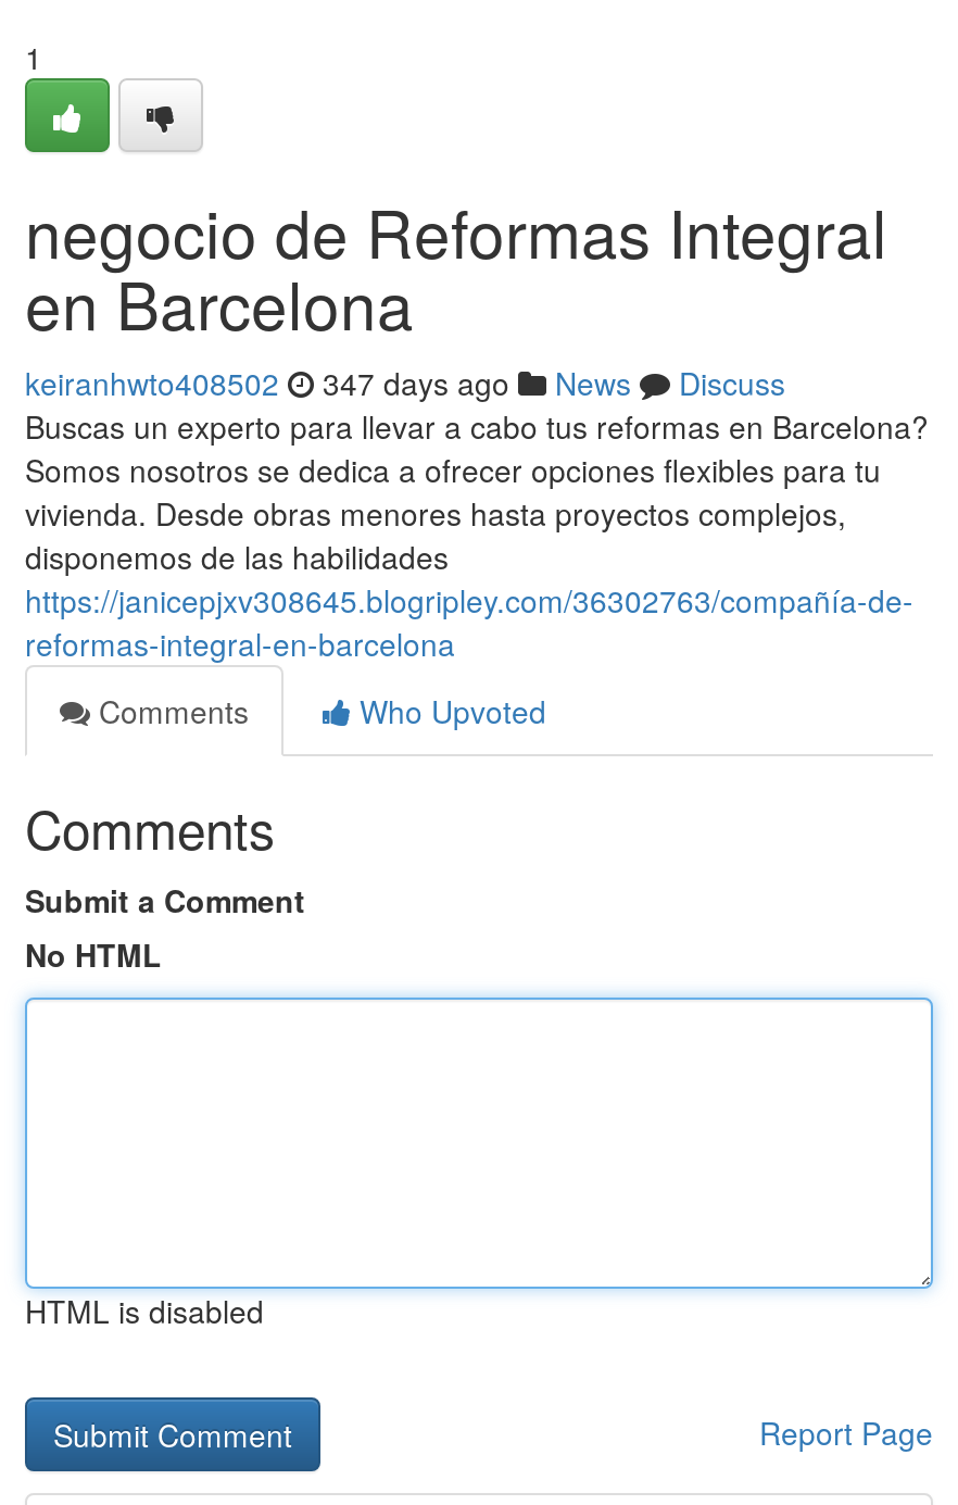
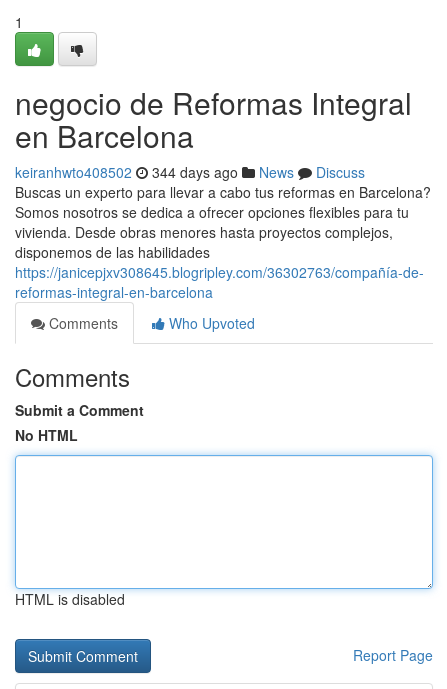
- keiranhwto408502 347 days ago News Discuss
+ keiranhwto408502 344 days ago News Discuss
